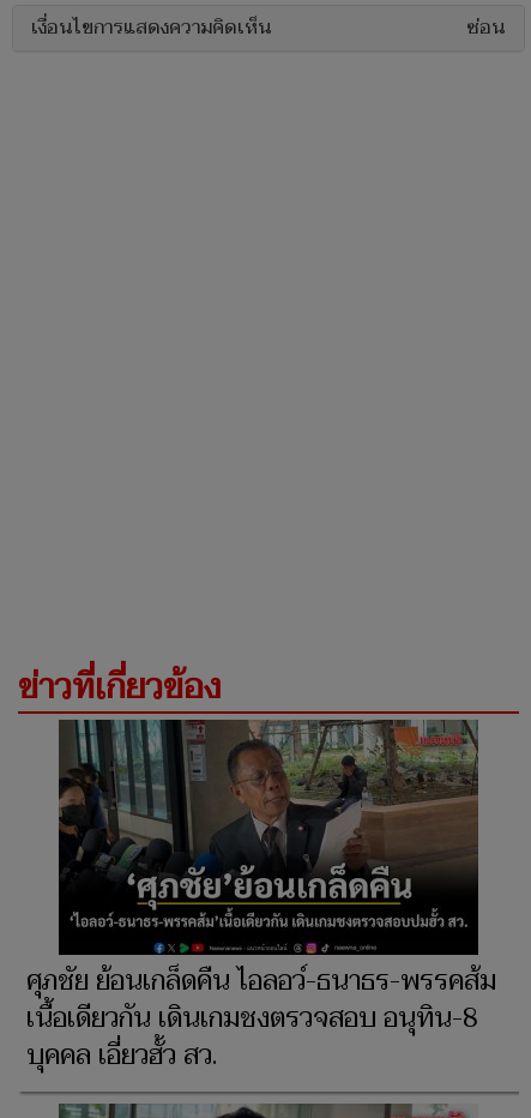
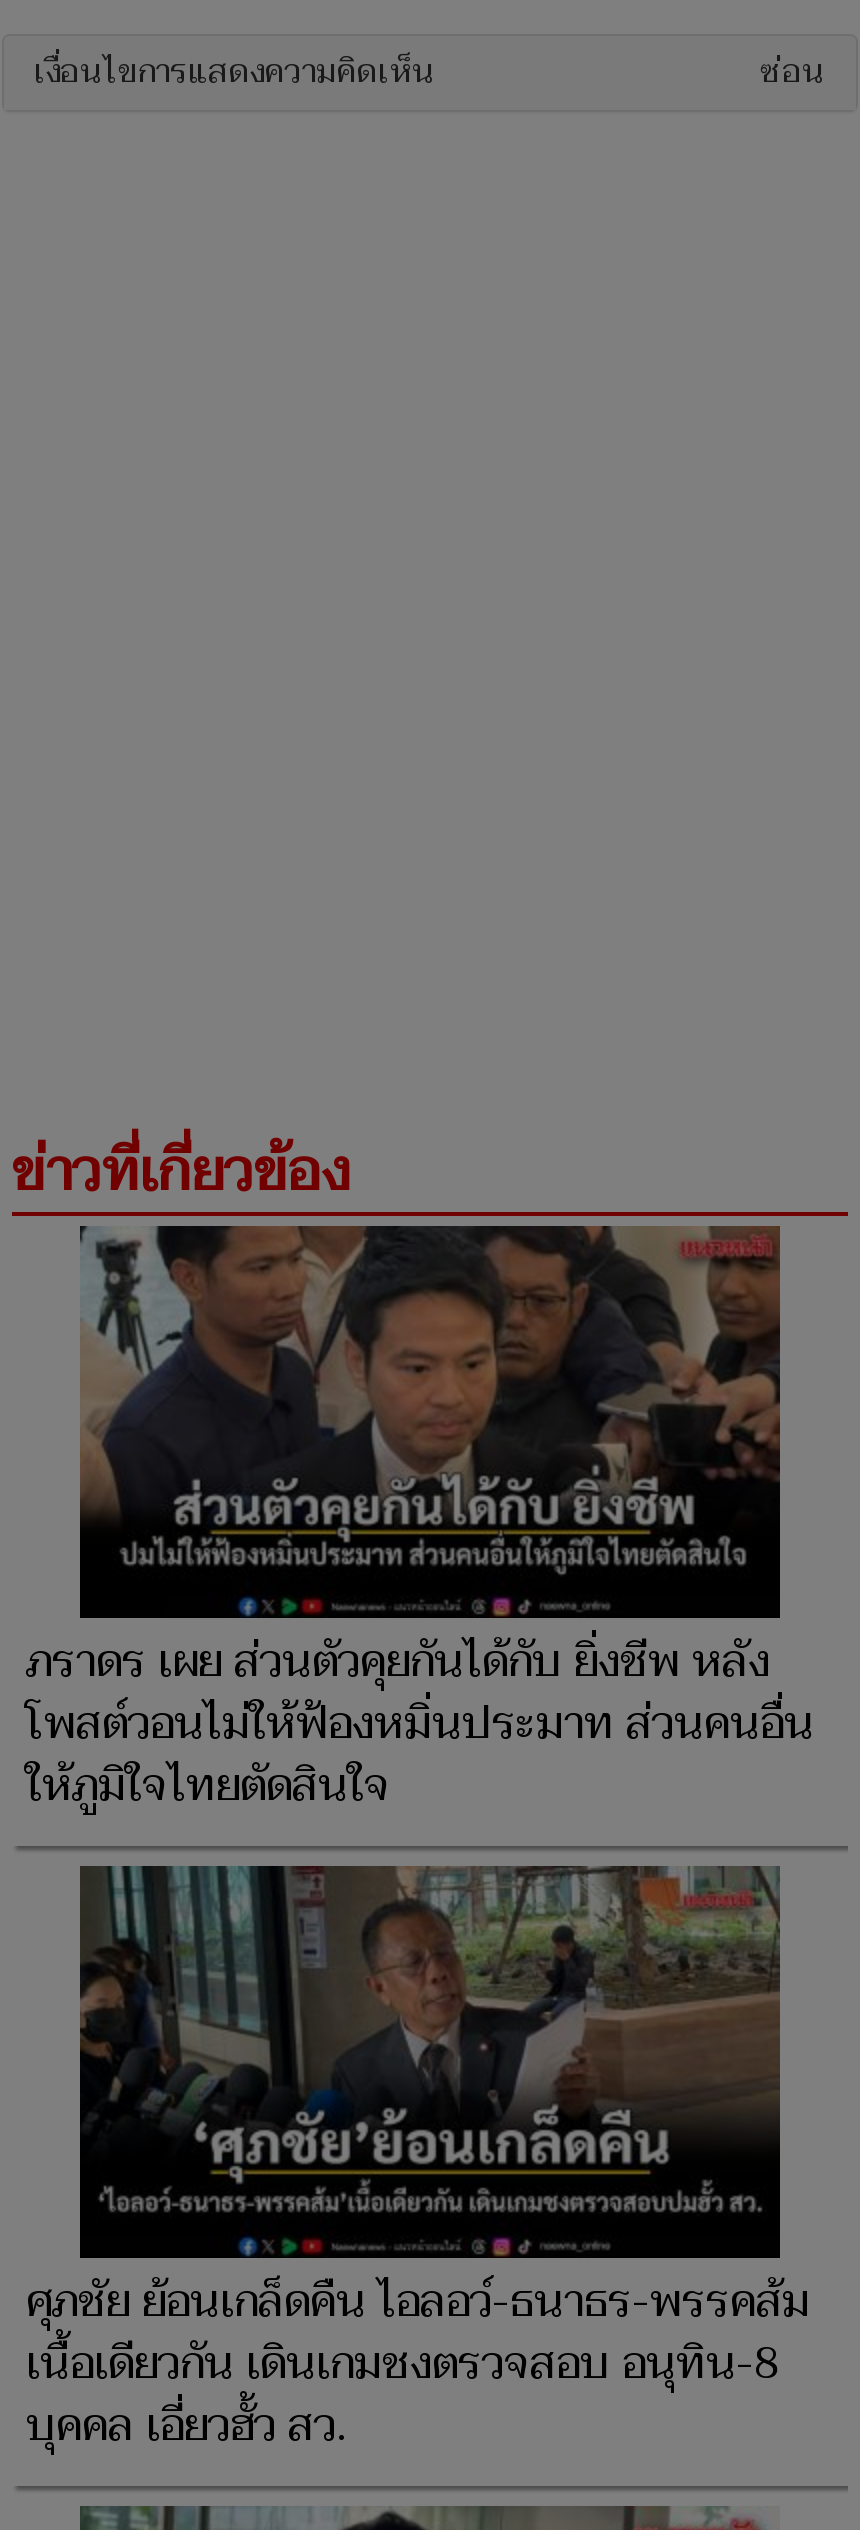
+ [image]
+ ภราดร เผย ส่วนตัวคุยกันได้กับ ยิ่งชีพ หลัง
+ โพสต์วอนไม่ให้ฟ้องหมิ่นประมาท ส่วนคนอื่น
+ ให้ภูมิใจไทยตัดสินใจ
